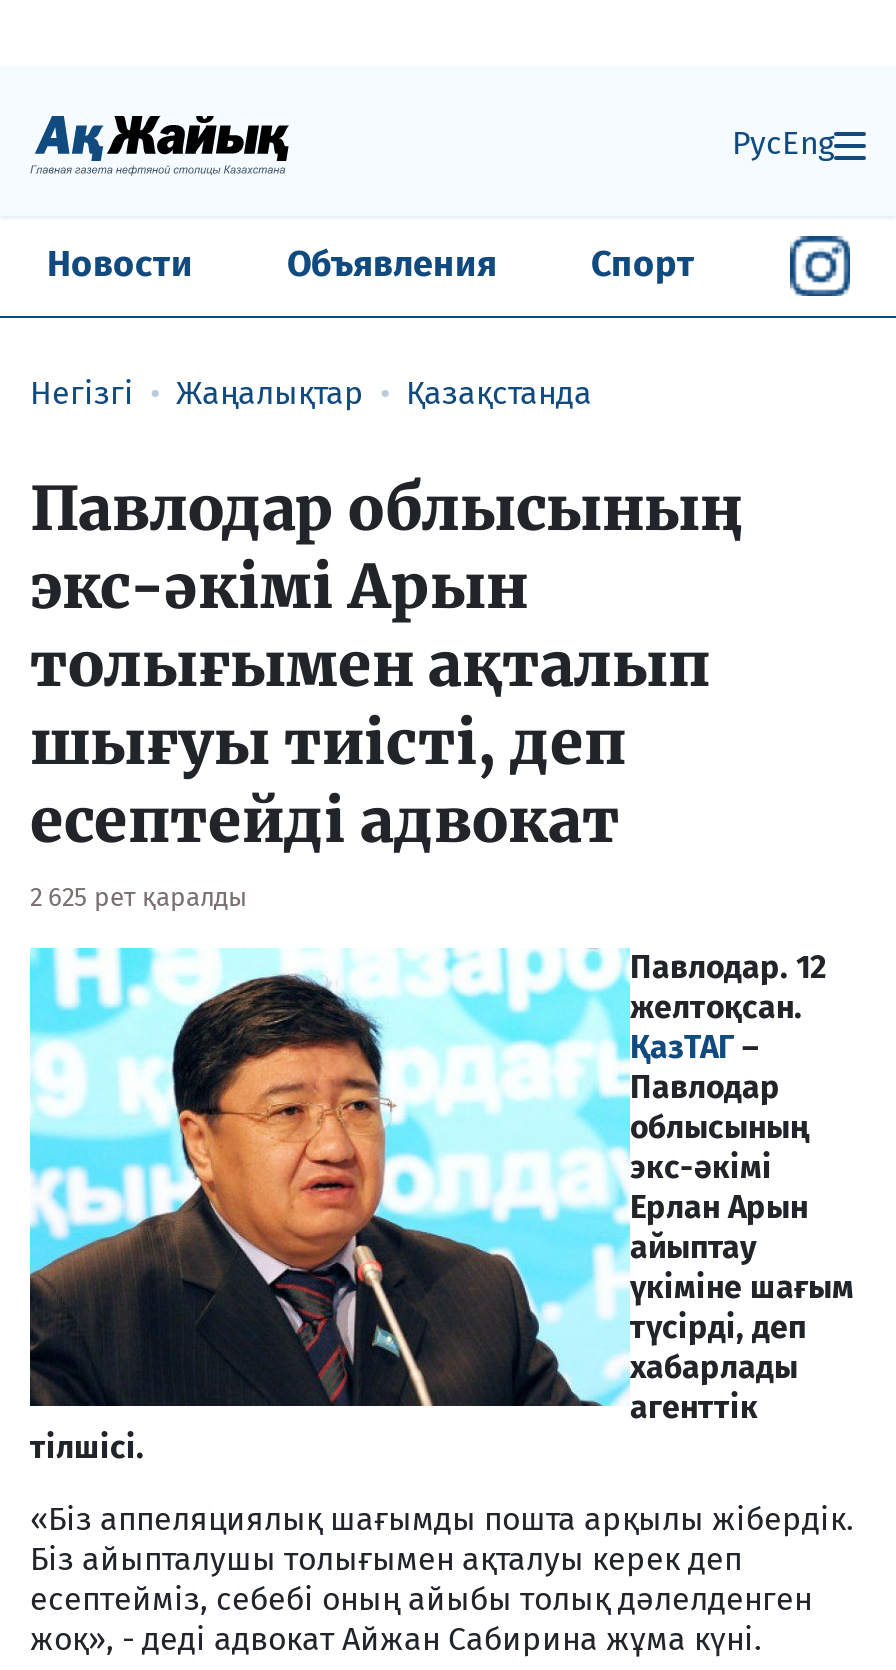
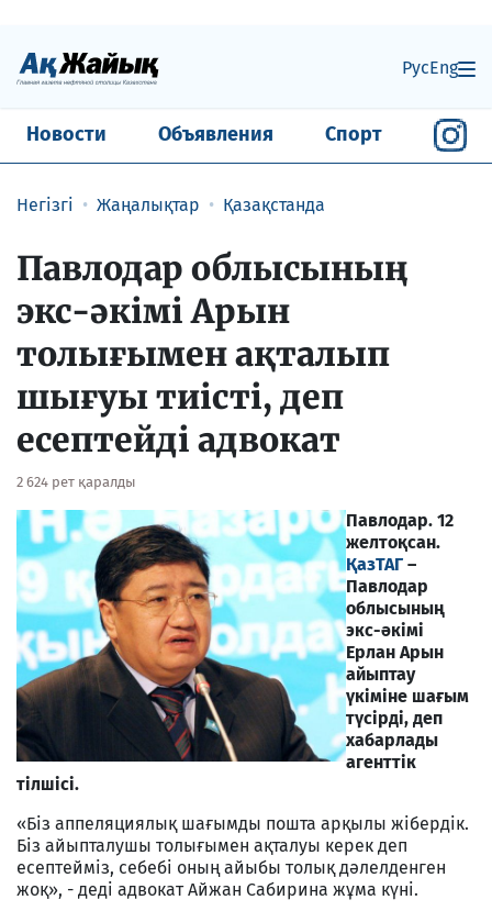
- 2 625 рет қаралды
+ 2 624 рет қаралды
